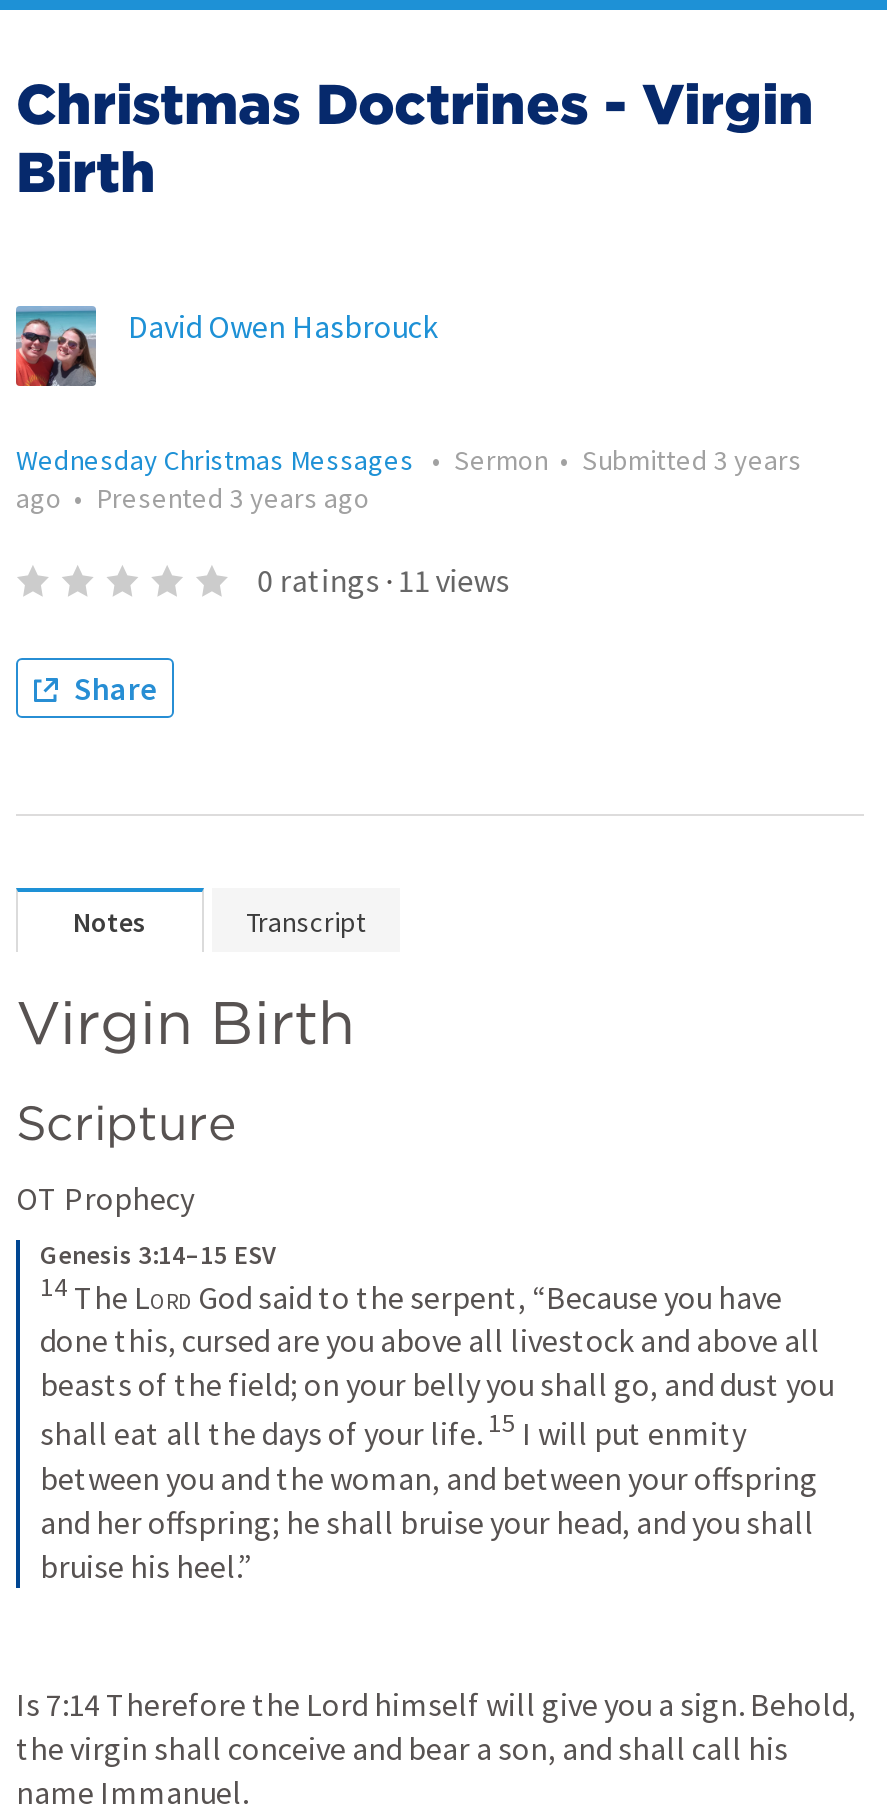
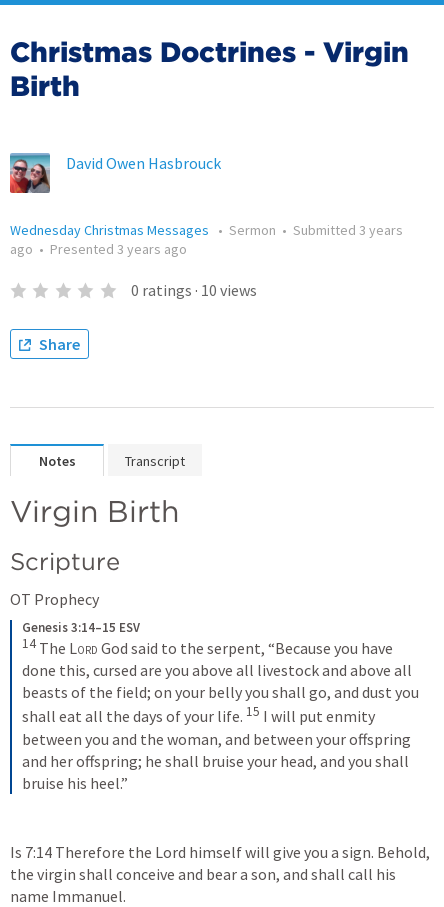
- 0 ratings · 11 views
+ 0 ratings · 10 views
